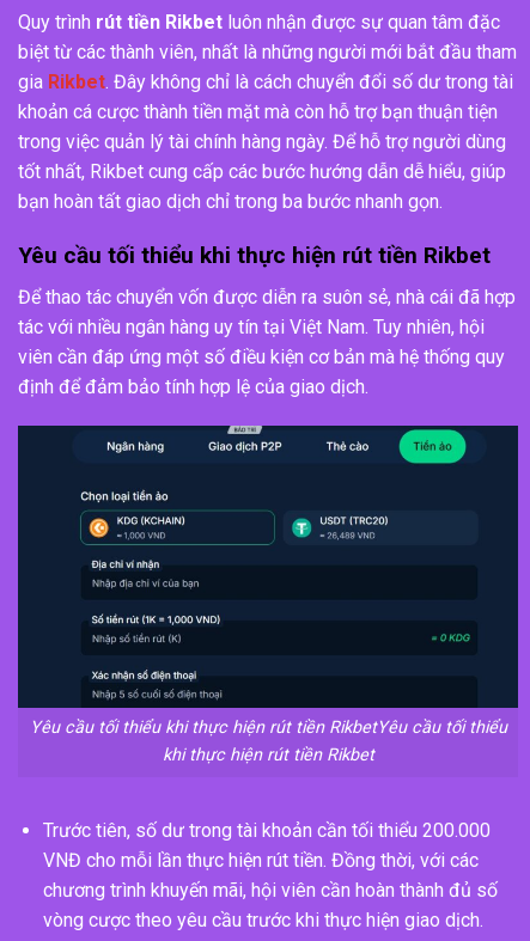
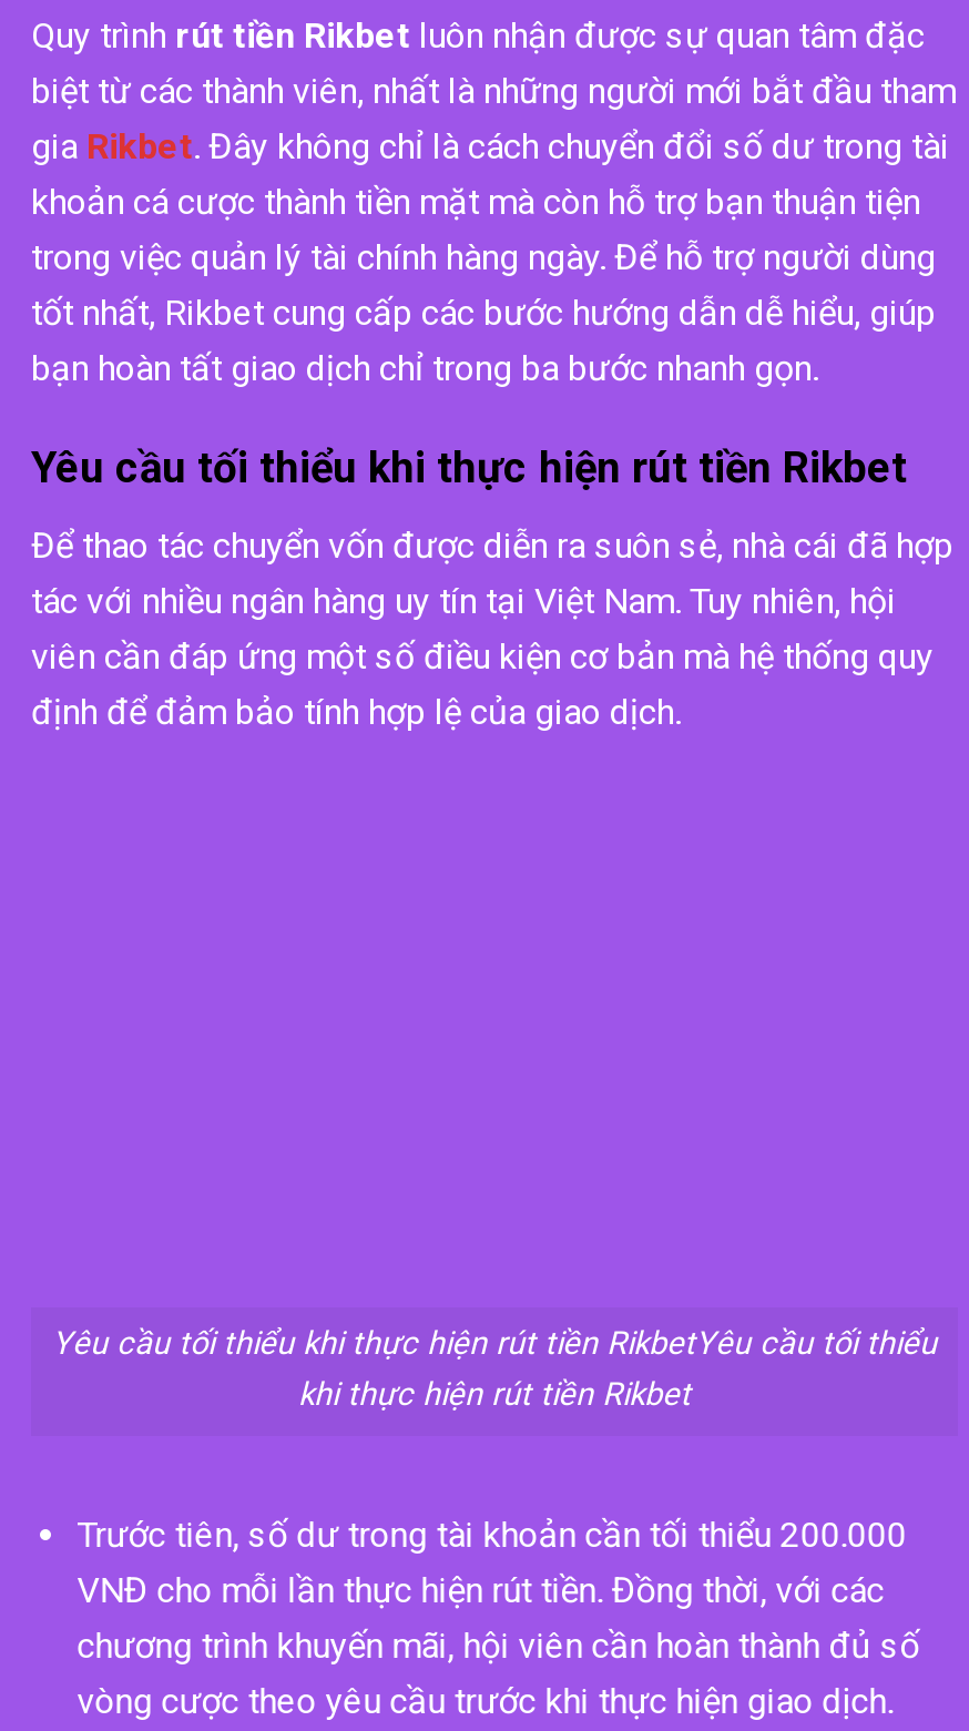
- [image]
